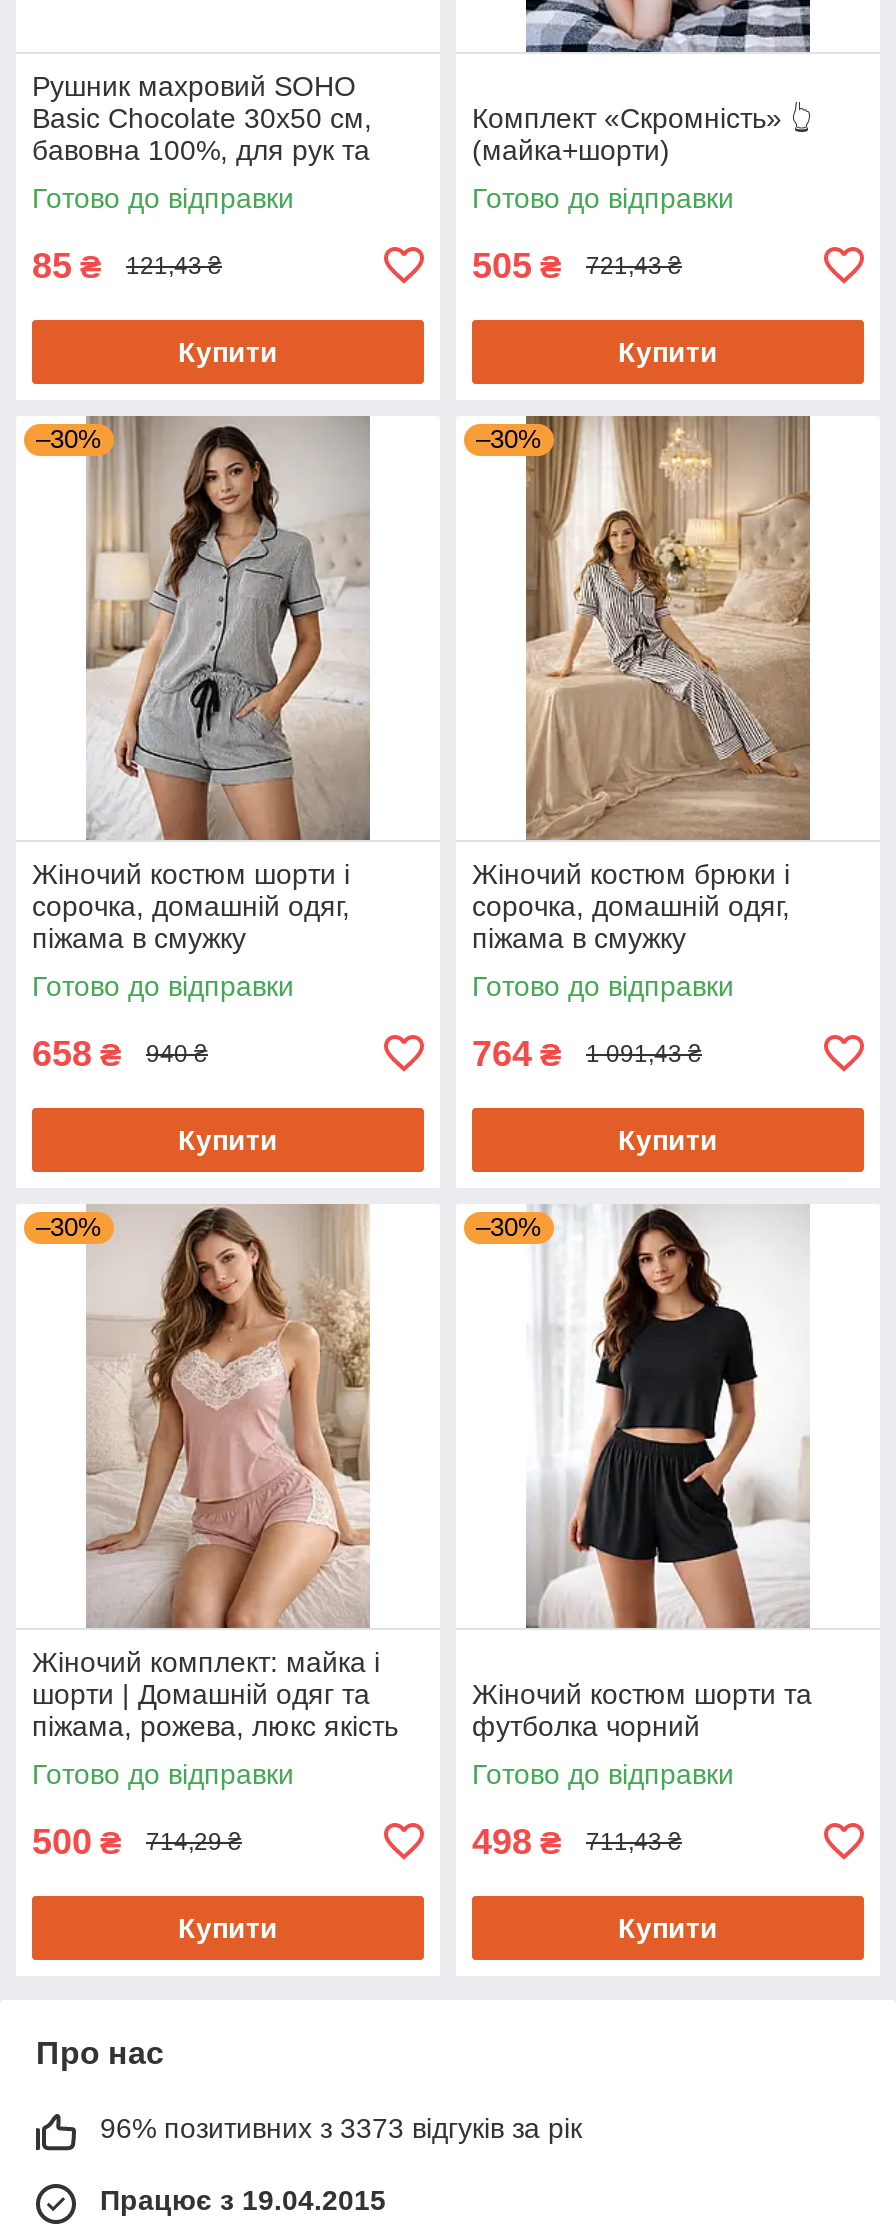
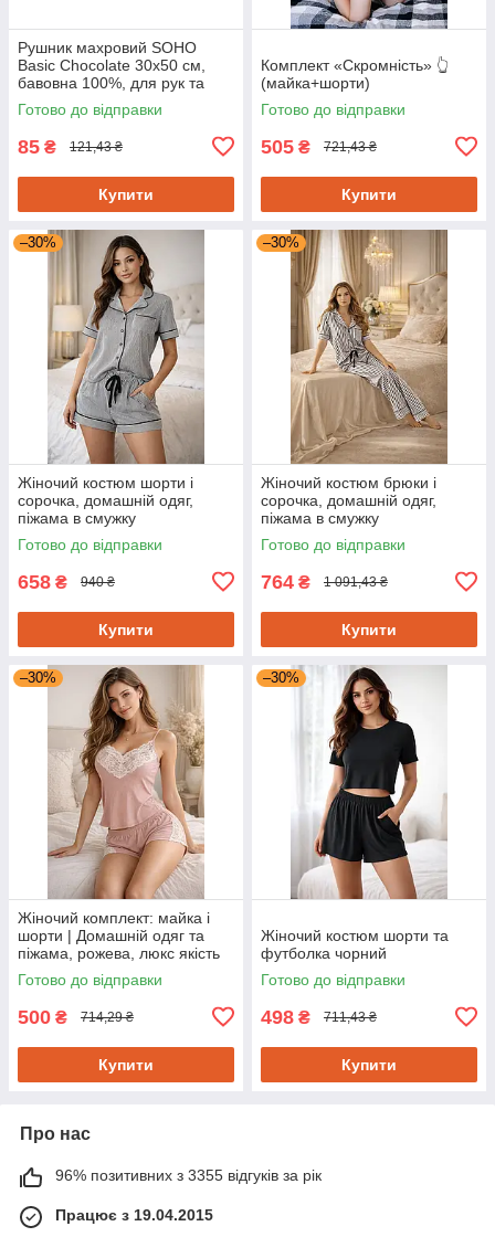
- 96% позитивних з 3373 відгуків за рік
+ 96% позитивних з 3355 відгуків за рік
